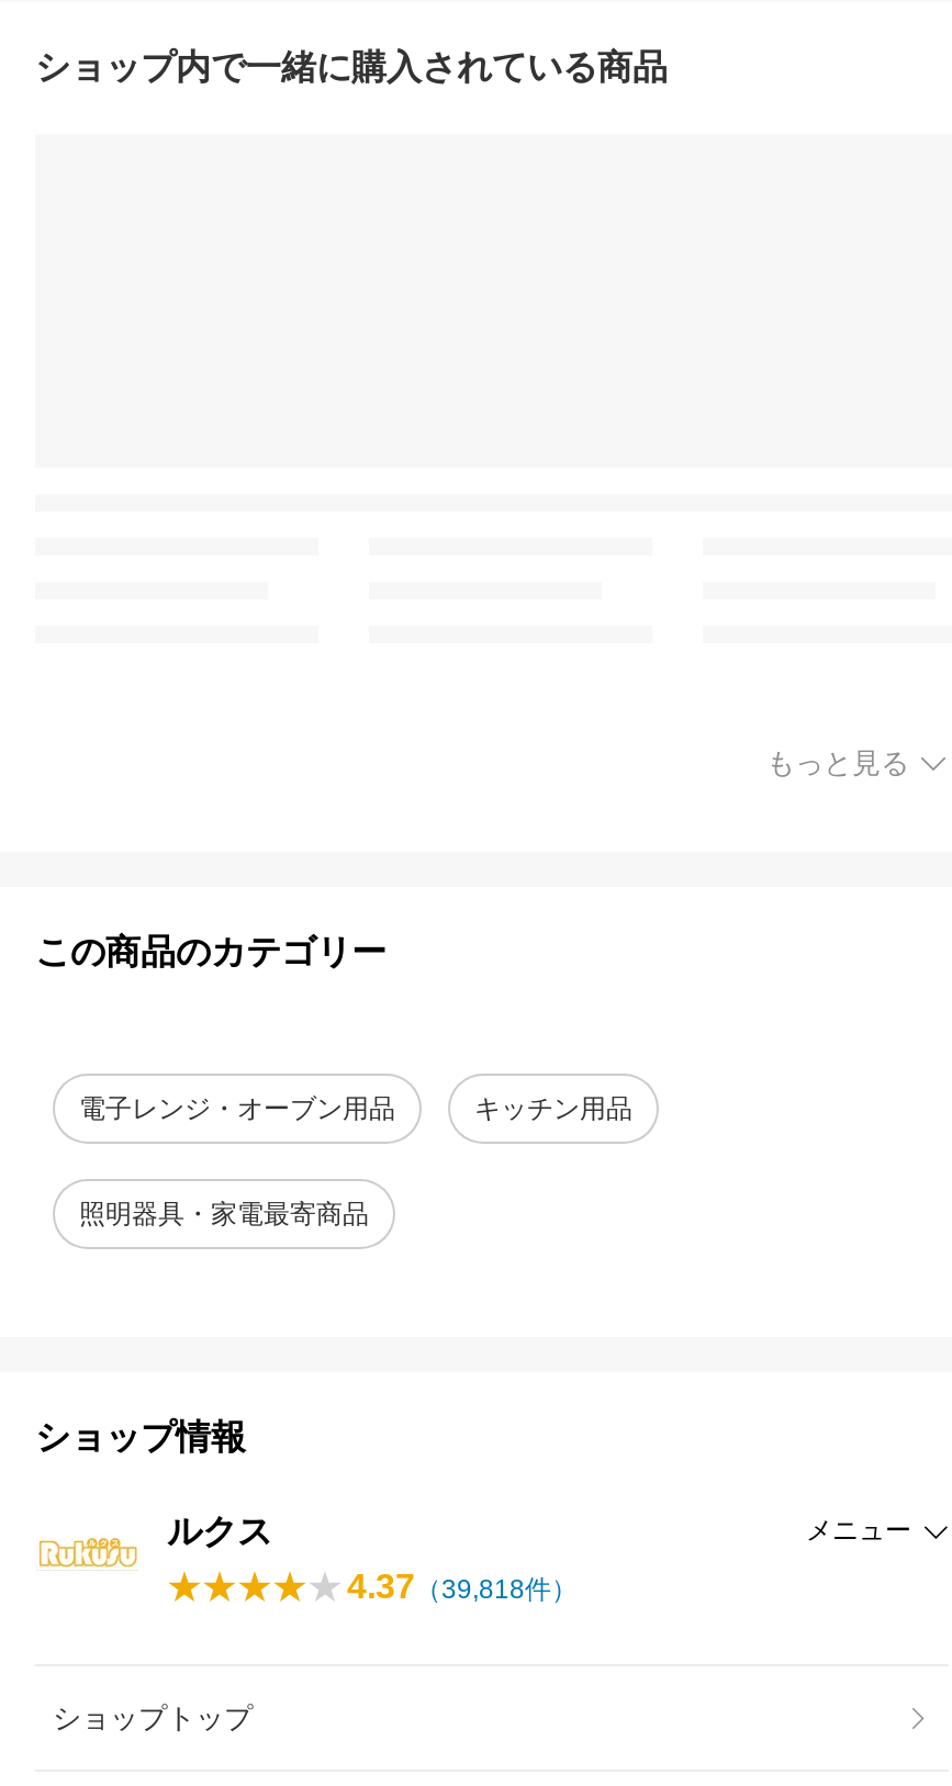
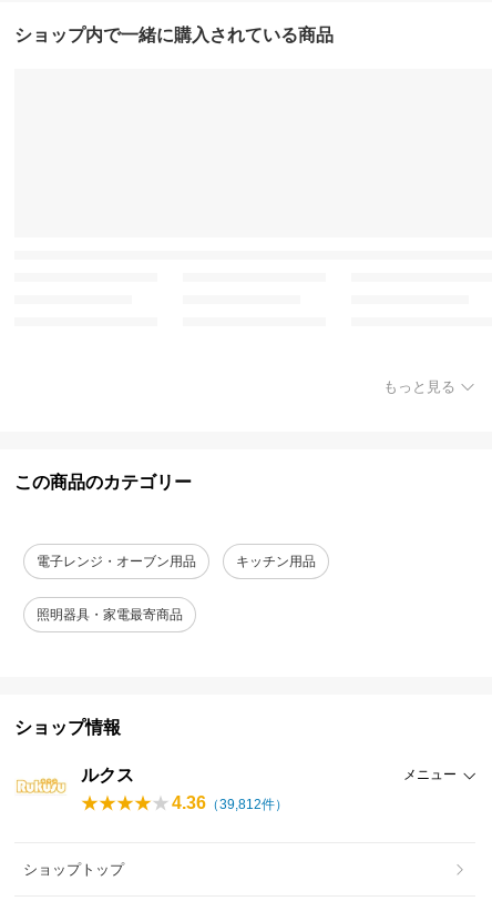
- 4.37（39,818件）
+ 4.36（39,812件）
